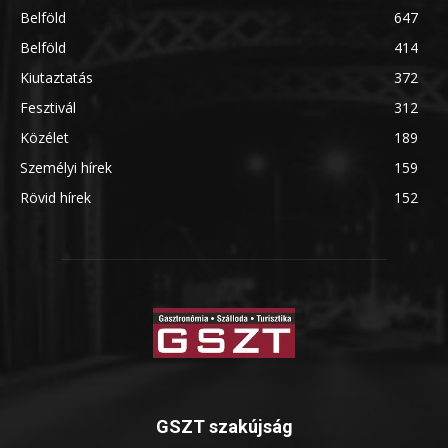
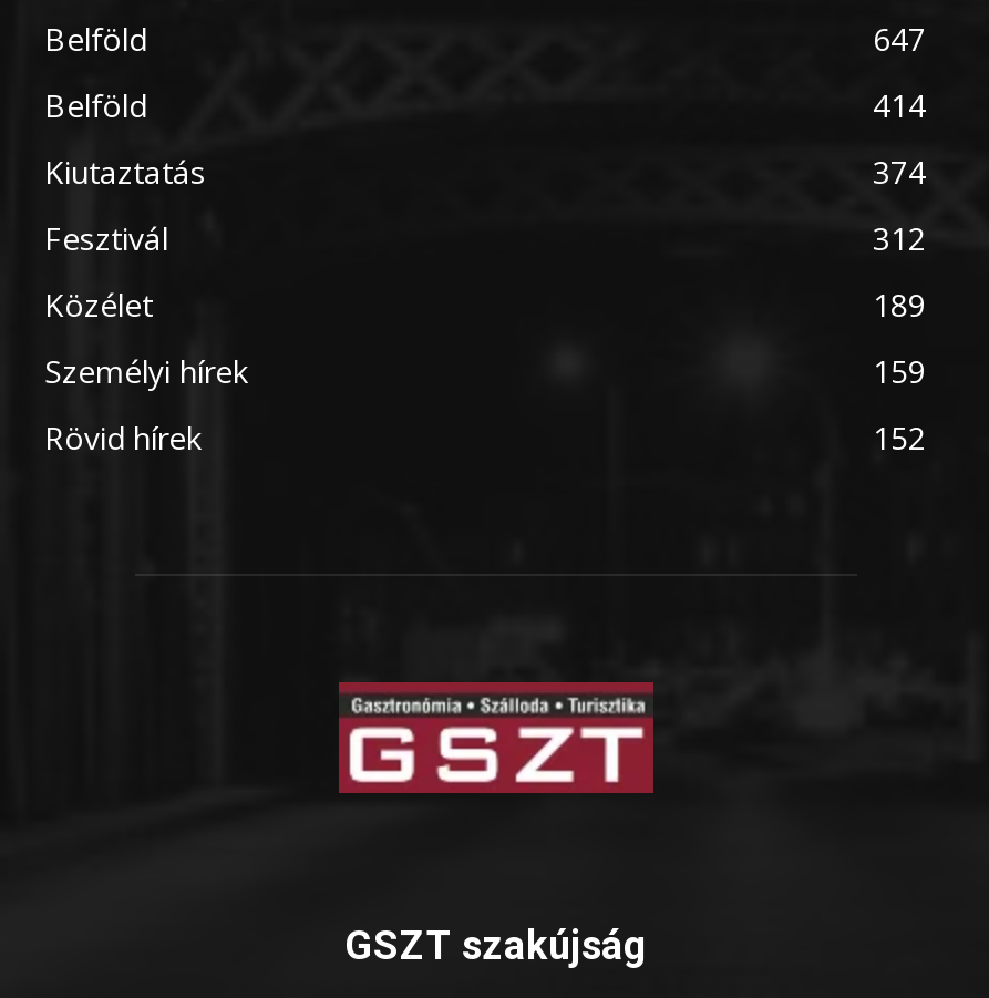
- 372
+ 374
